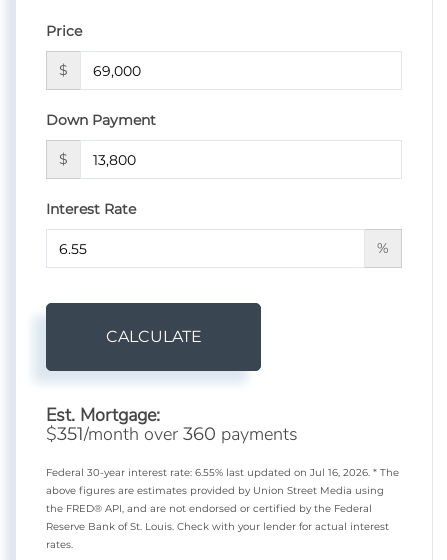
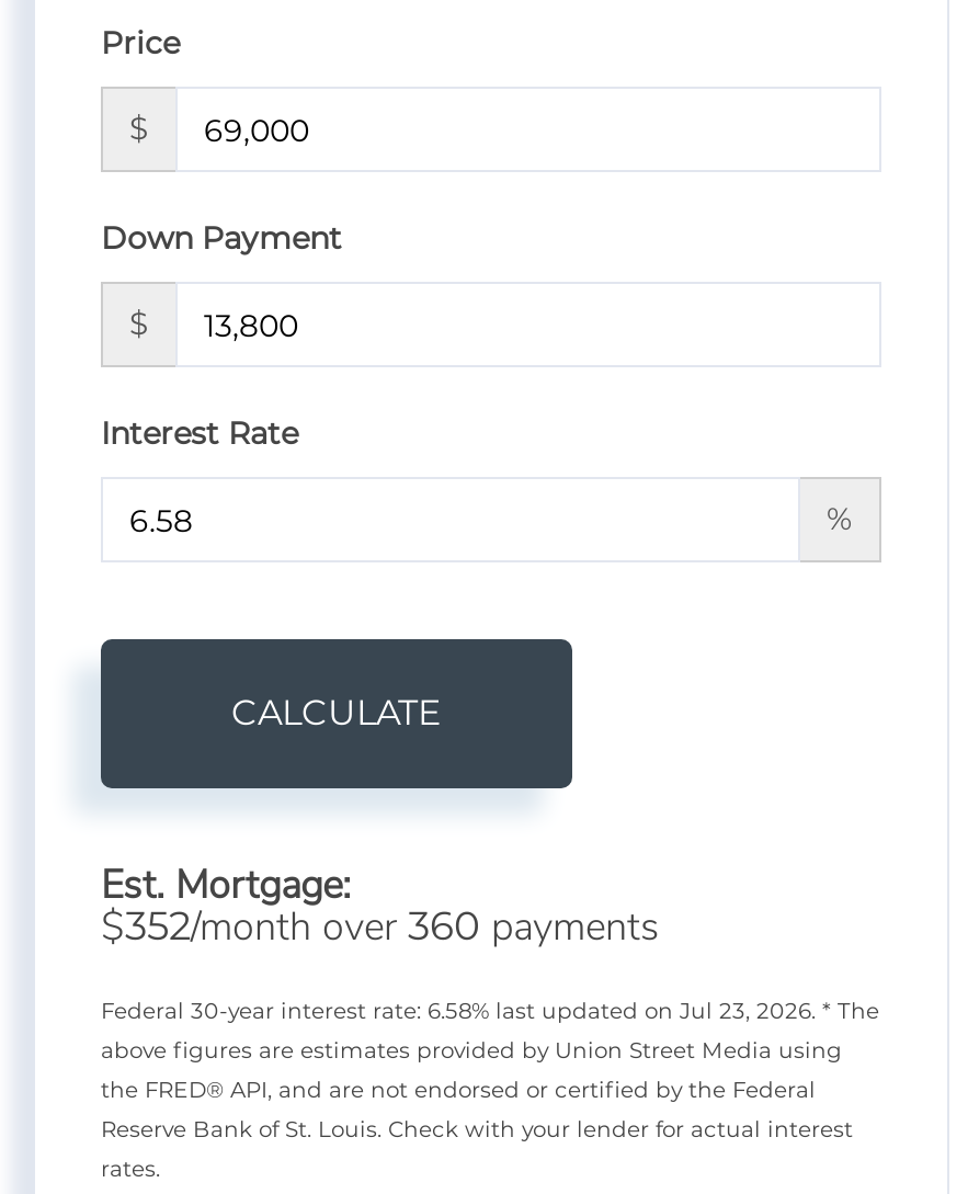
- $351/month over 360 payments
+ $352/month over 360 payments

- Federal 30-year interest rate: 6.55% last updated on Jul 16, 2026. * The
+ Federal 30-year interest rate: 6.58% last updated on Jul 23, 2026. * The
